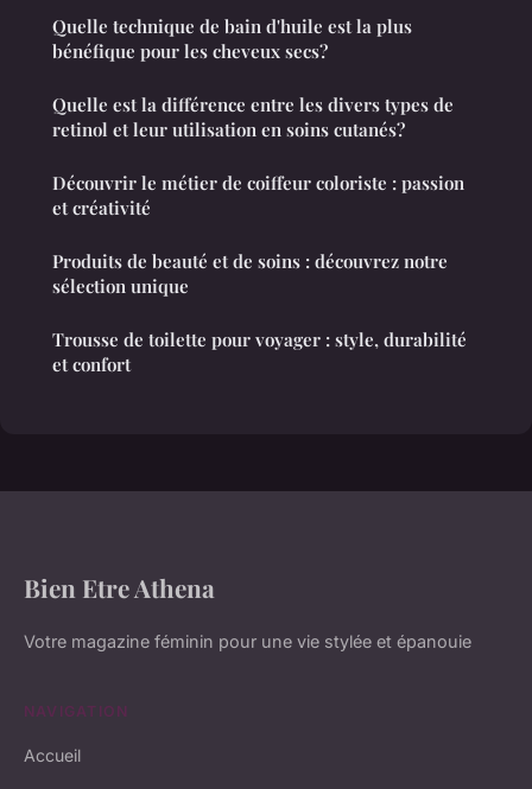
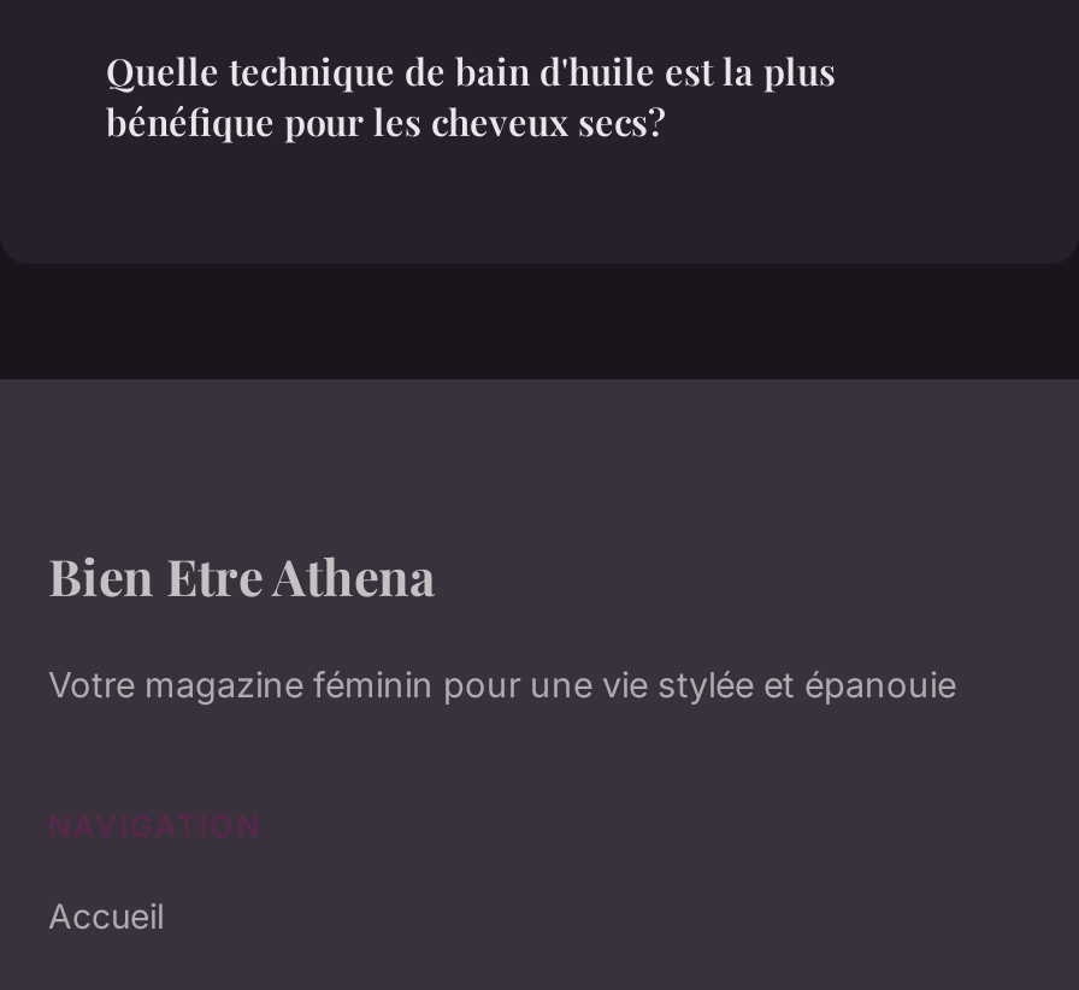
- Quelle est la différence entre les divers types de
- retinol et leur utilisation en soins cutanés?
- Découvrir le métier de coiffeur coloriste : passion
- et créativité
- Produits de beauté et de soins : découvrez notre
- sélection unique
- Trousse de toilette pour voyager : style, durabilité
- et confort
